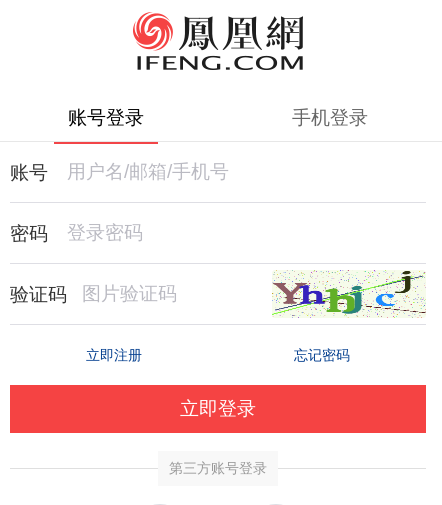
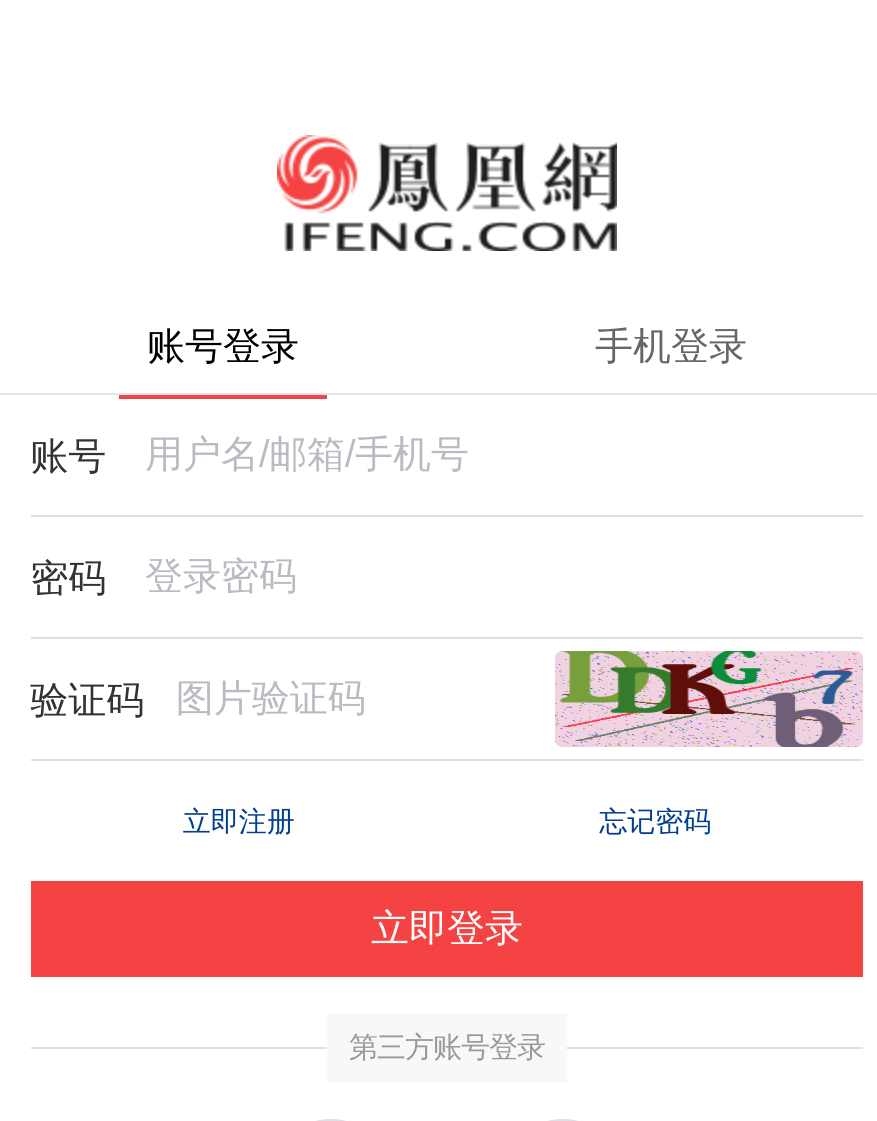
- [image]
+ [image]
